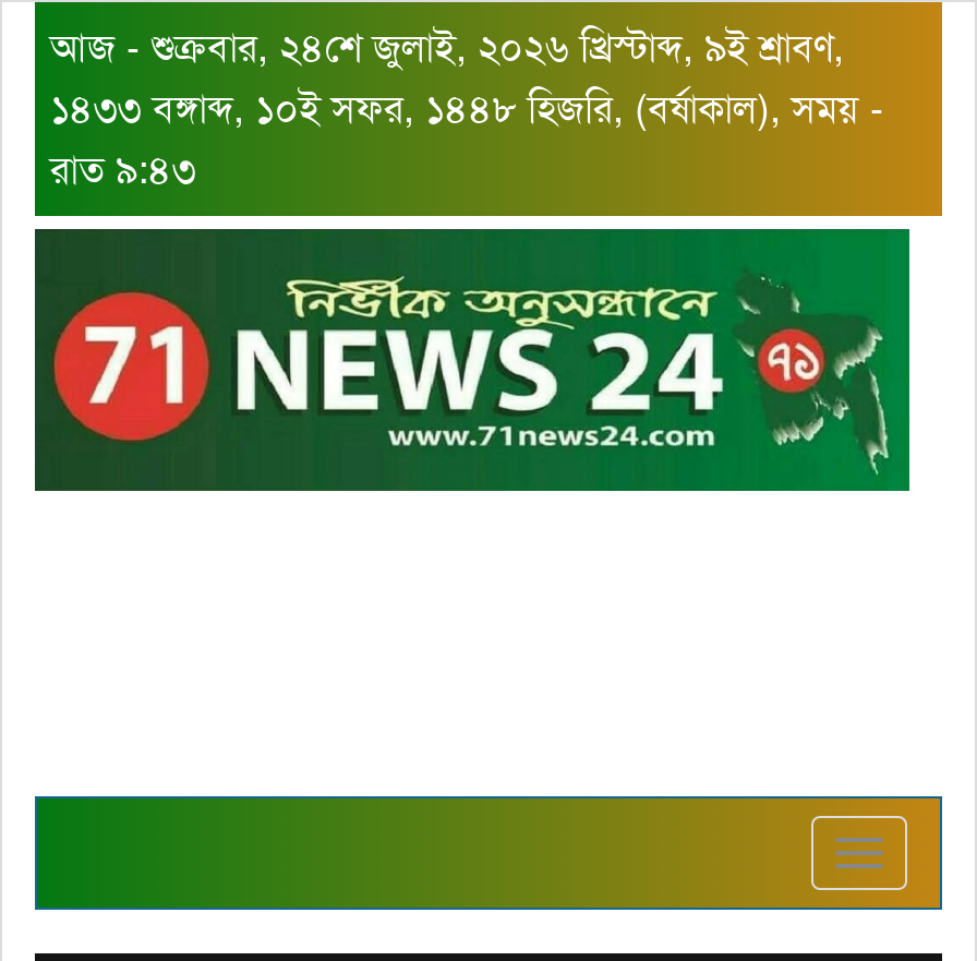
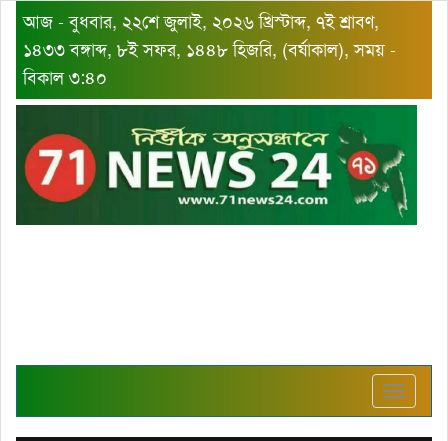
- আজ - শুক্রবার, ২৪শে জুলাই, ২০২৬ খ্রিস্টাব্দ, ৯ই শ্রাবণ,
- ১৪৩৩ বঙ্গাব্দ, ১০ই সফর, ১৪৪৮ হিজরি, (বর্ষাকাল), সময় -
- রাত ৯:৪৩
+ আজ - বুধবার, ২২শে জুলাই, ২০২৬ খ্রিস্টাব্দ, ৭ই শ্রাবণ,
+ ১৪৩৩ বঙ্গাব্দ, ৮ই সফর, ১৪৪৮ হিজরি, (বর্ষাকাল), সময় -
+ বিকাল ৩:৪০
